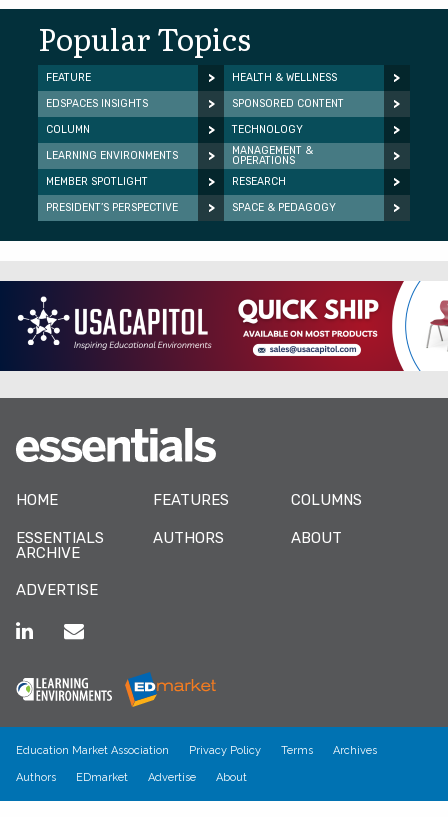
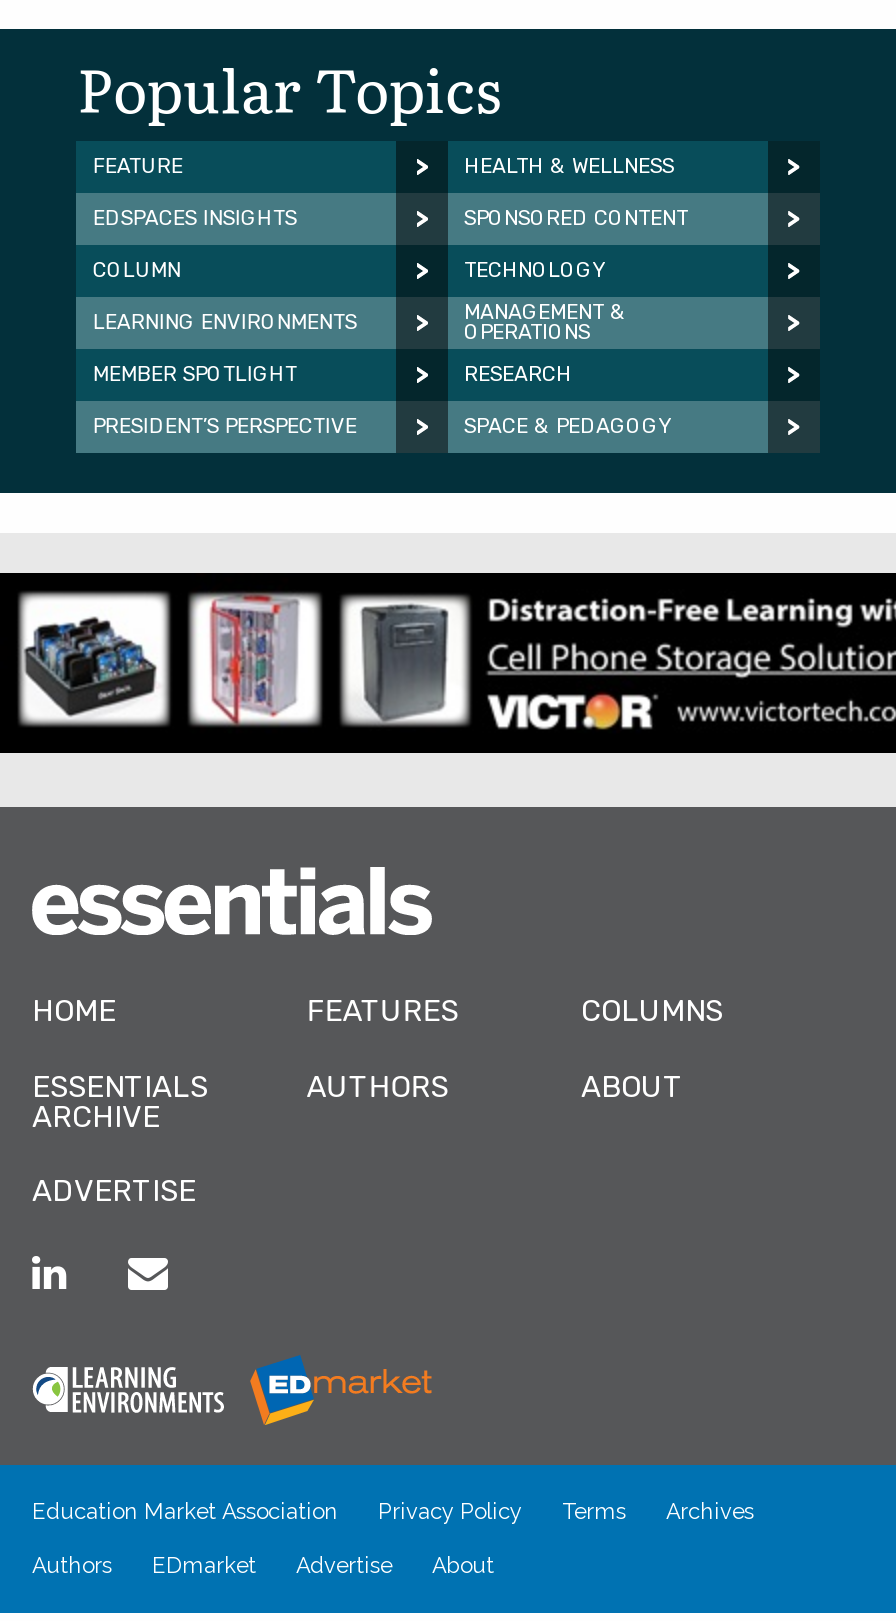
- [image]
+ [image]
